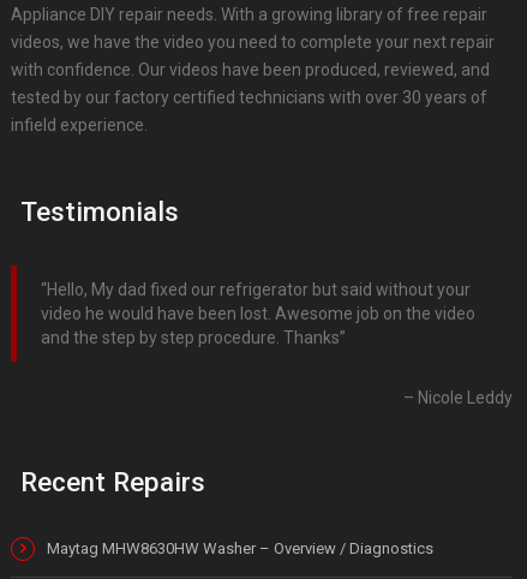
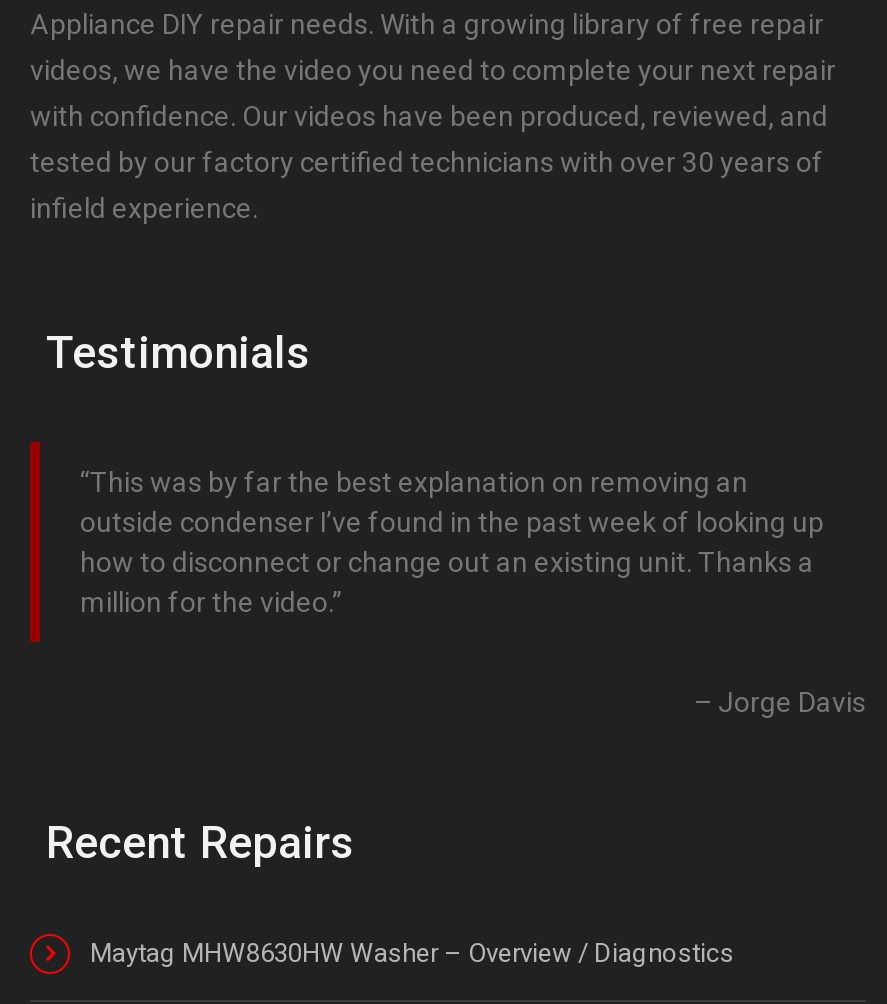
- Hello, My dad fixed our refrigerator but said without your
- video he would have been lost. Awesome job on the video
- and the step by step procedure. Thanks
+ This was by far the best explanation on removing an
+ outside condenser I’ve found in the past week of looking up
+ how to disconnect or change out an existing unit. Thanks a
+ million for the video.

- Nicole Leddy
+ Jorge Davis
